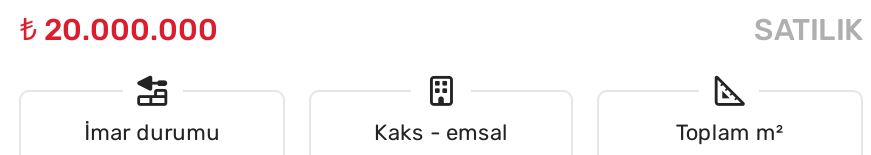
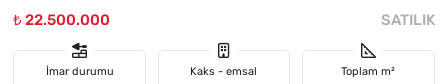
- ₺ 20.000.000
+ ₺ 22.500.000
